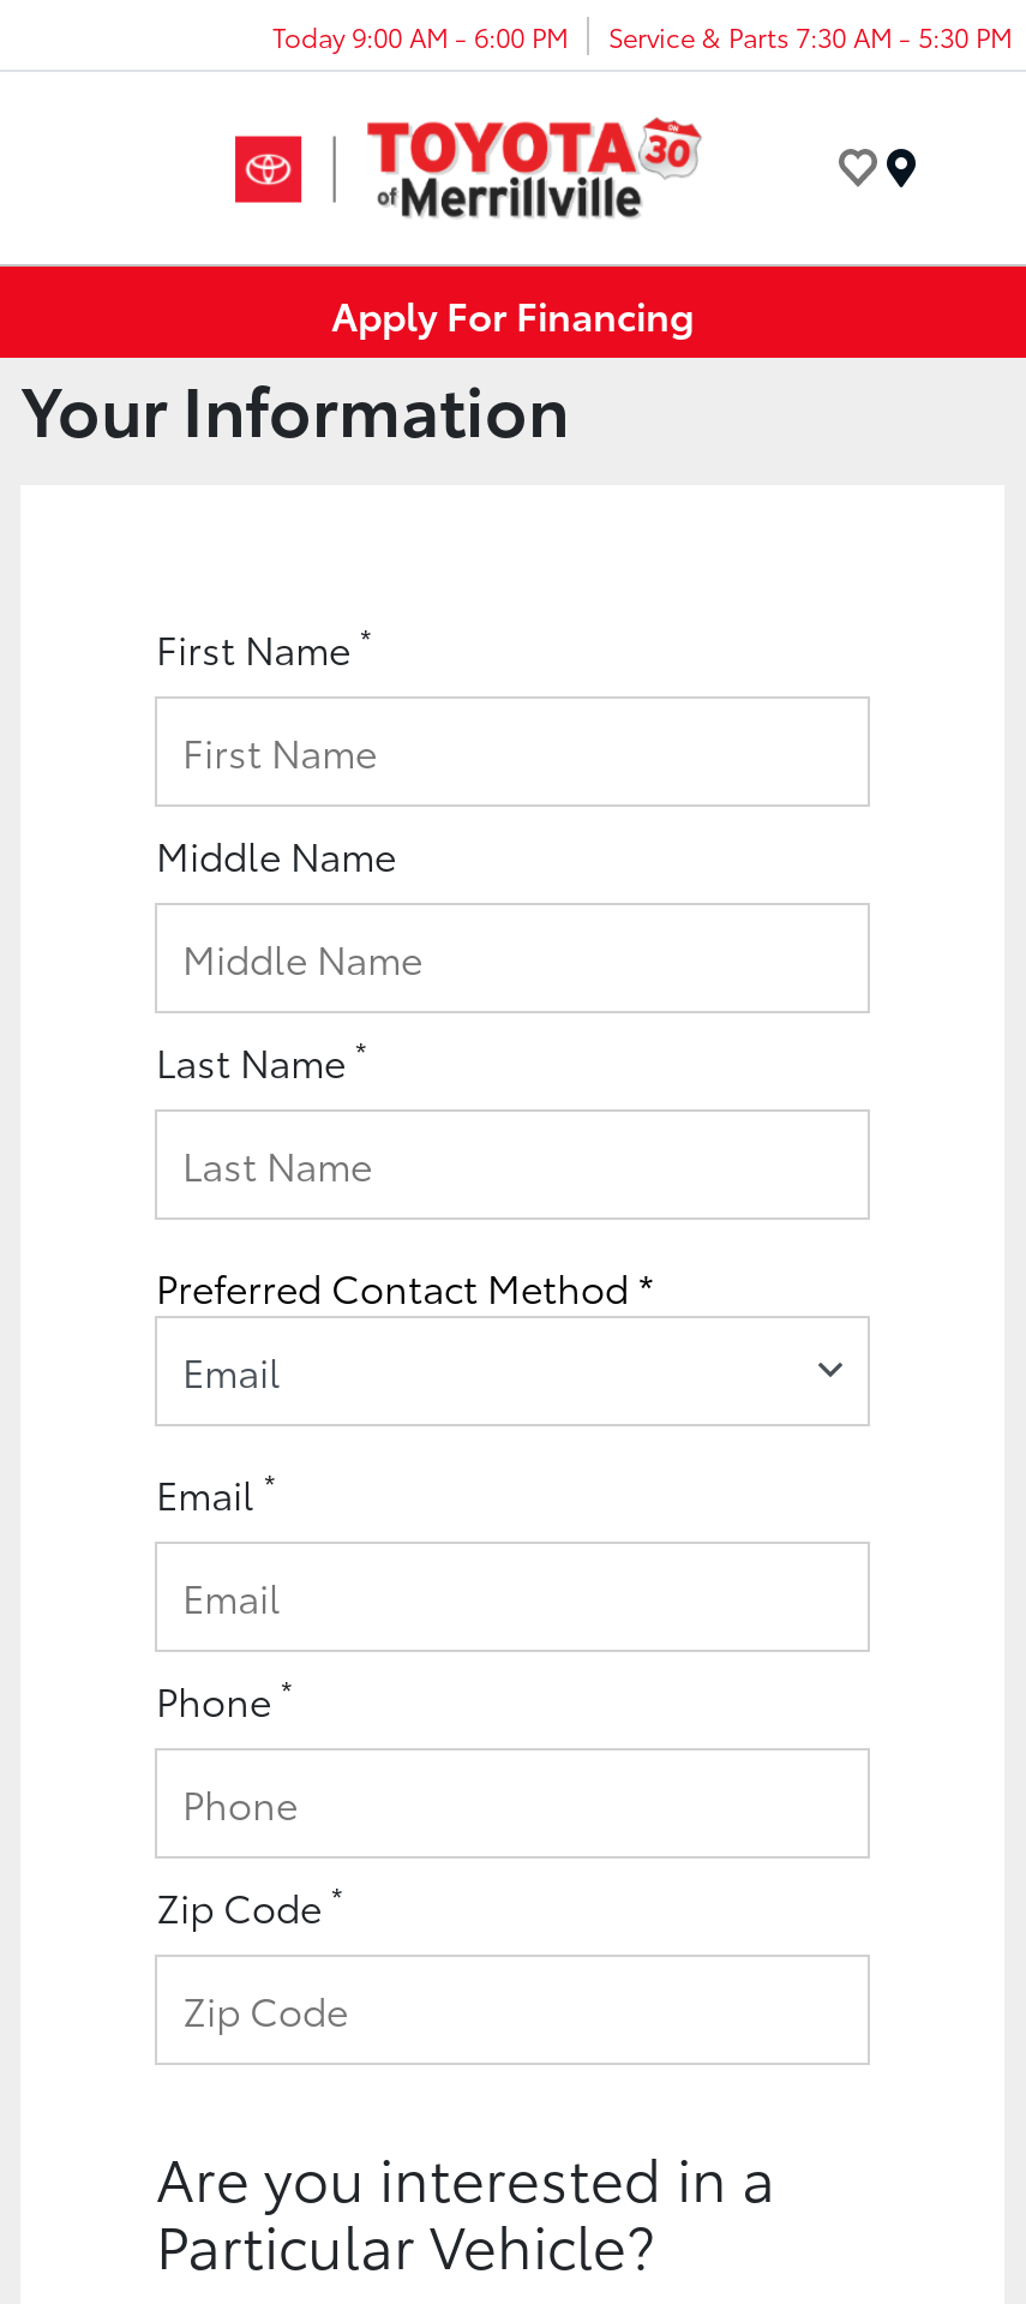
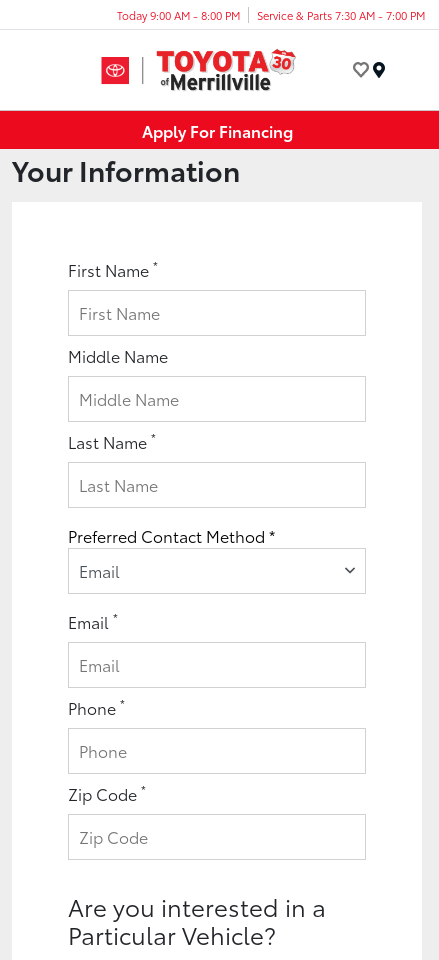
- Today 9:00 AM - 6:00 PM
+ Today 9:00 AM - 8:00 PM

- Service & Parts 7:30 AM - 5:30 PM
+ Service & Parts 7:30 AM - 7:00 PM
